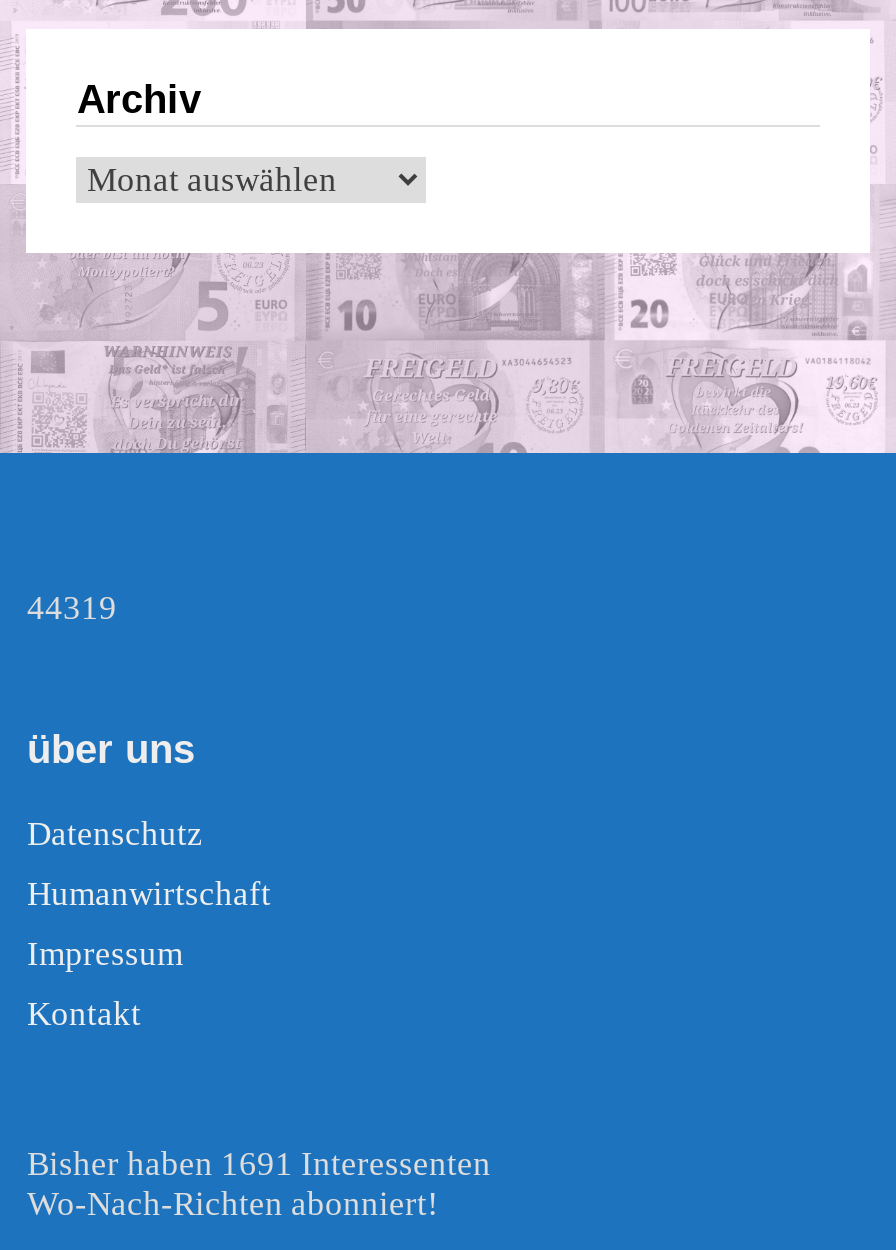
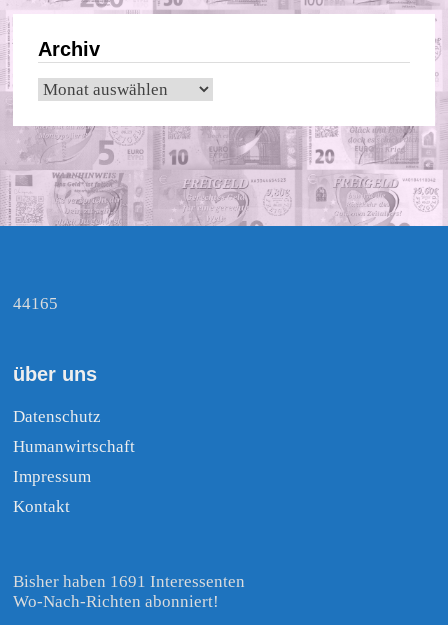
- 44319
+ 44165
